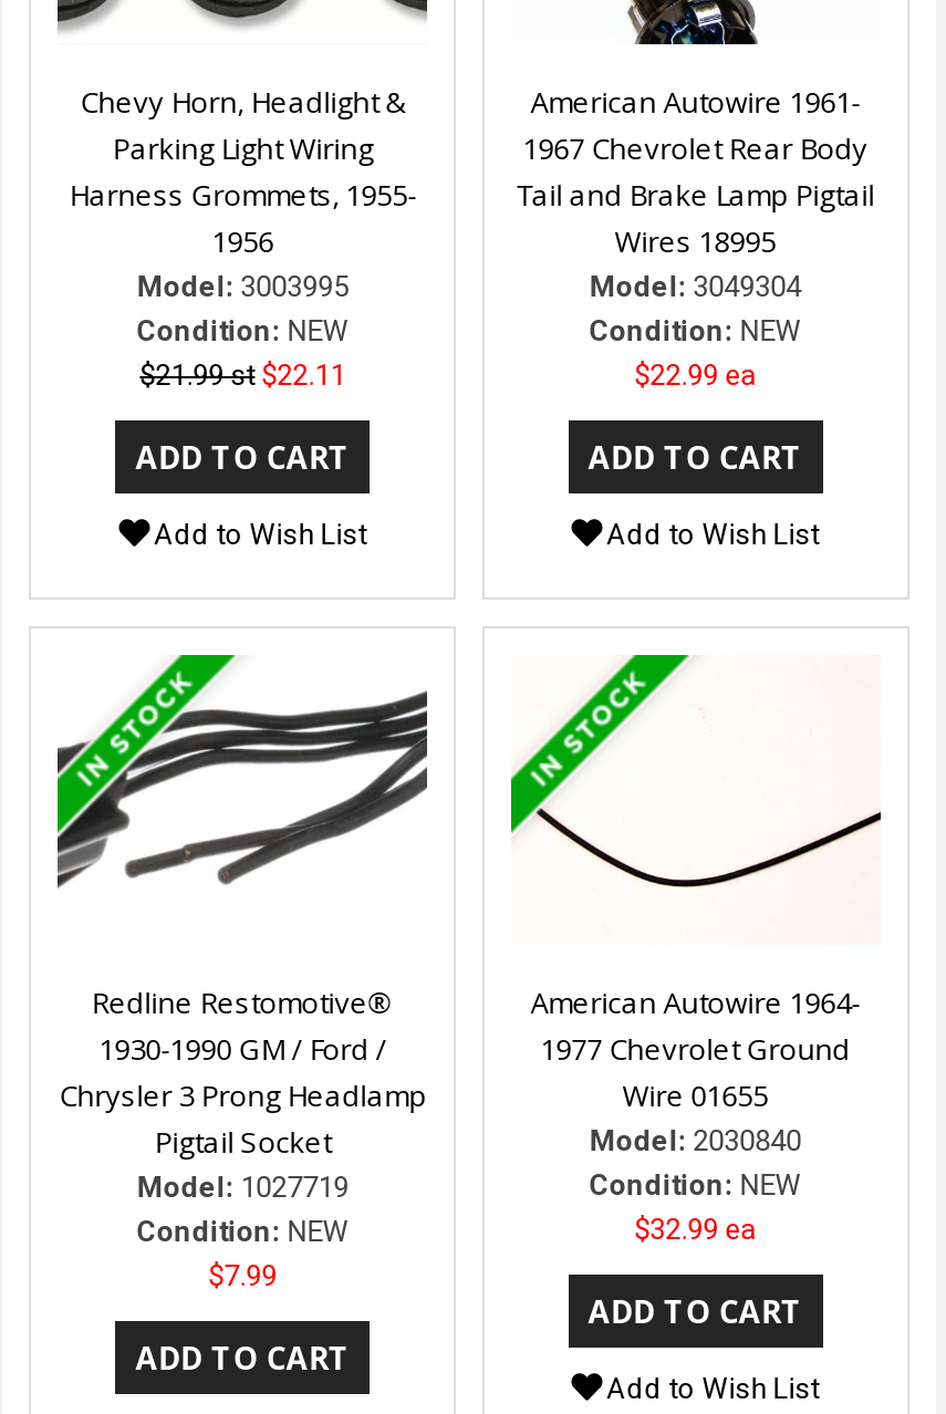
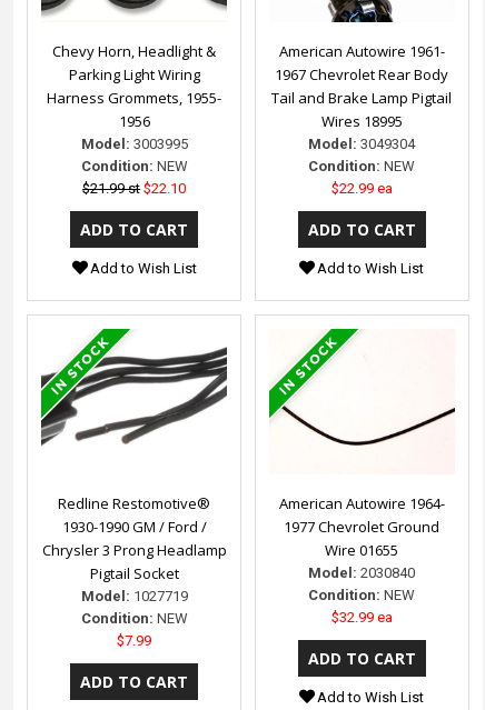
- $21.99 st $22.11
+ $21.99 st $22.10
